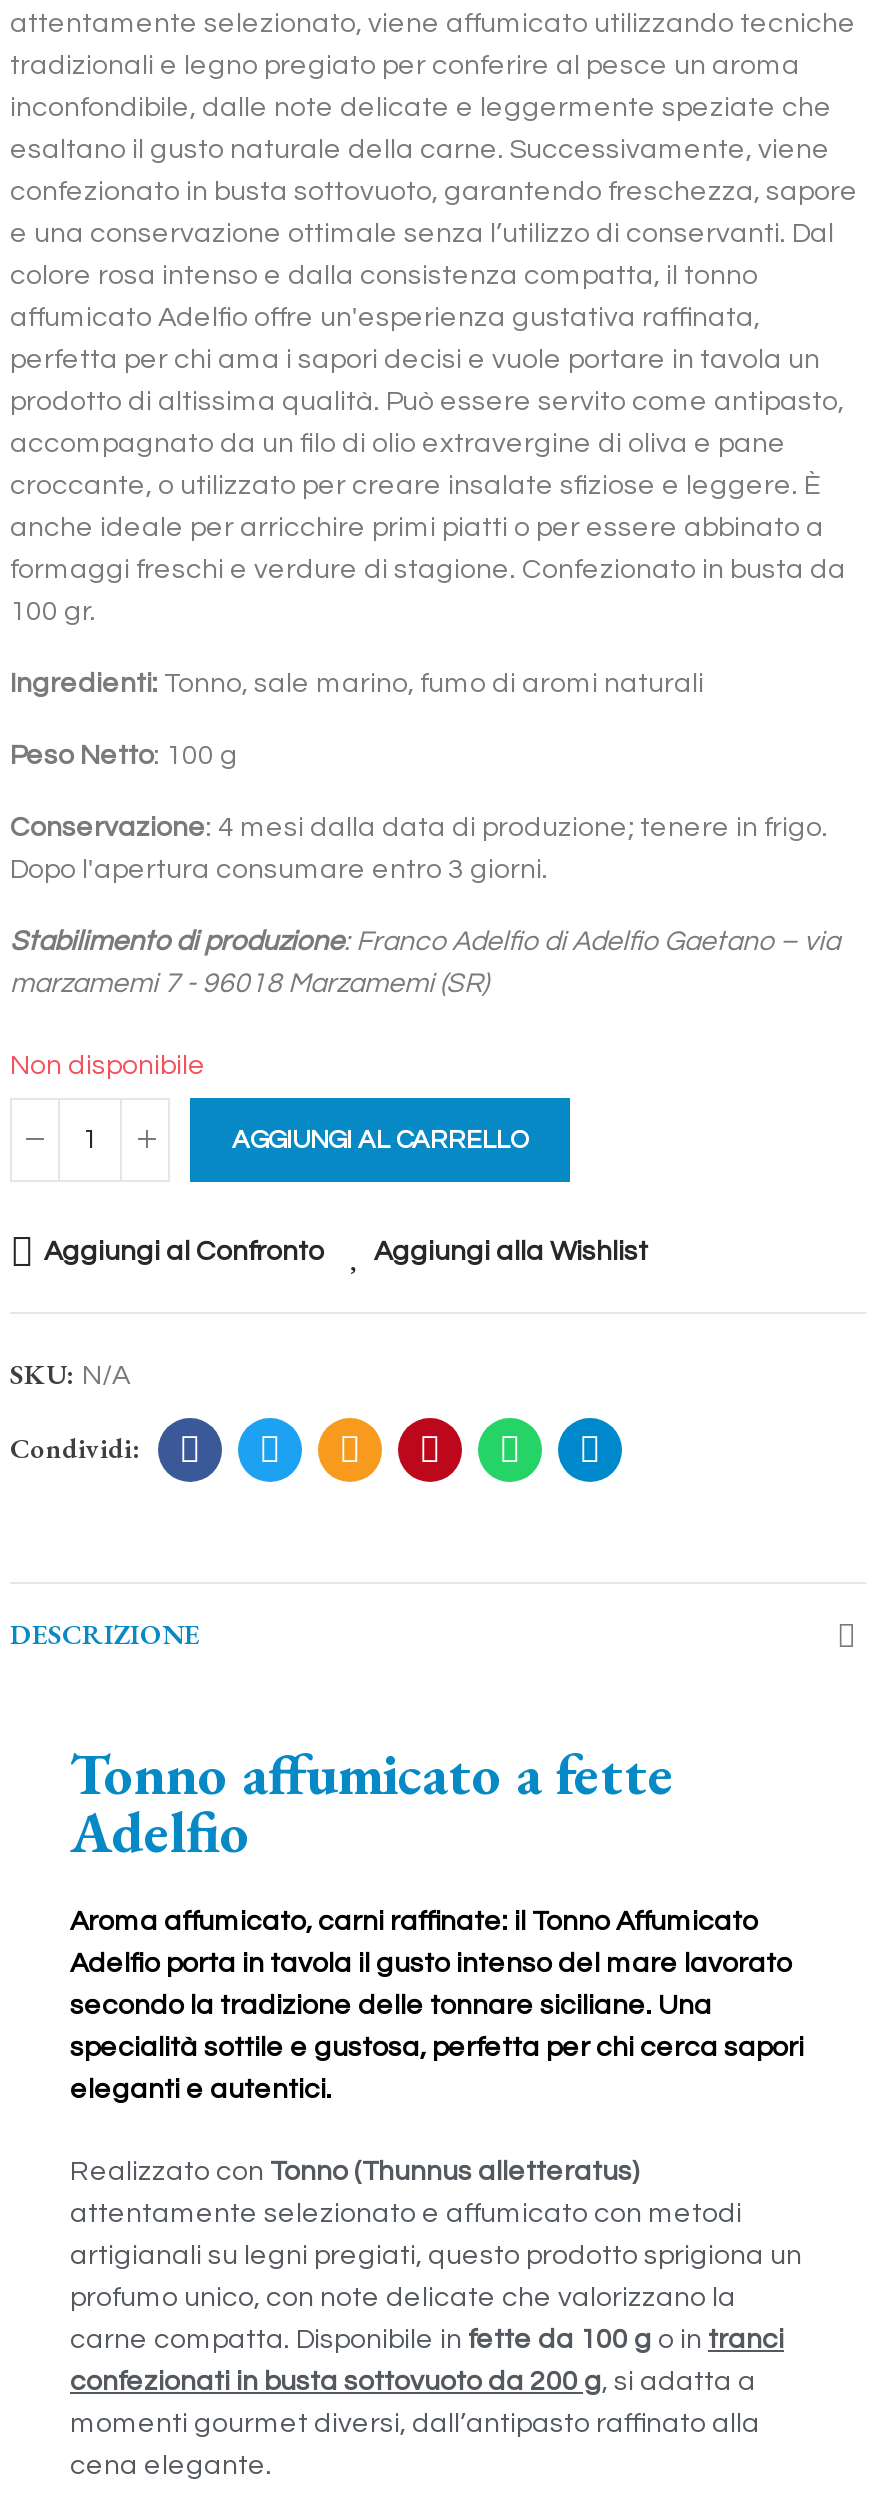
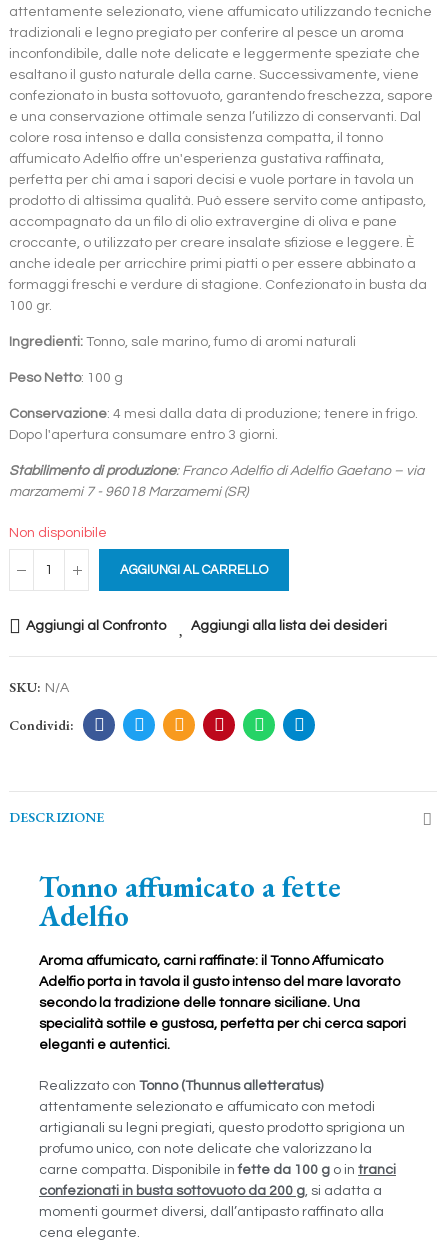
- Aggiungi alla Wishlist
+ Aggiungi alla lista dei desideri
